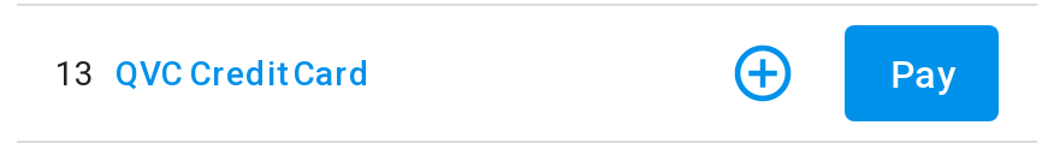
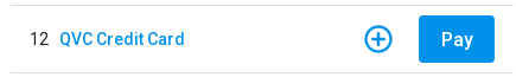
- 13 QVC Credit Card
+ 12 QVC Credit Card
